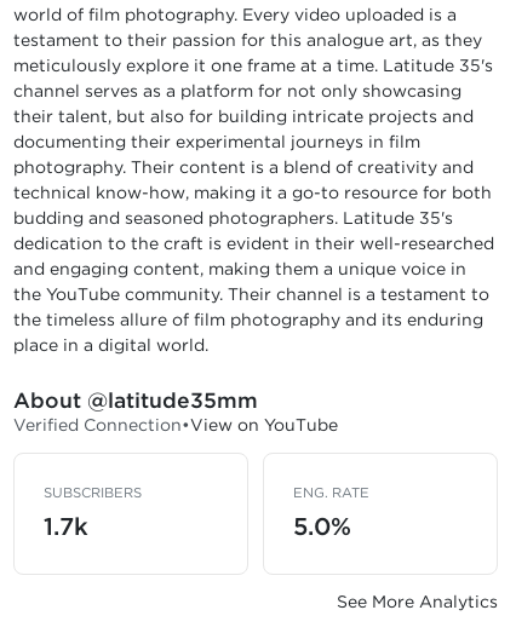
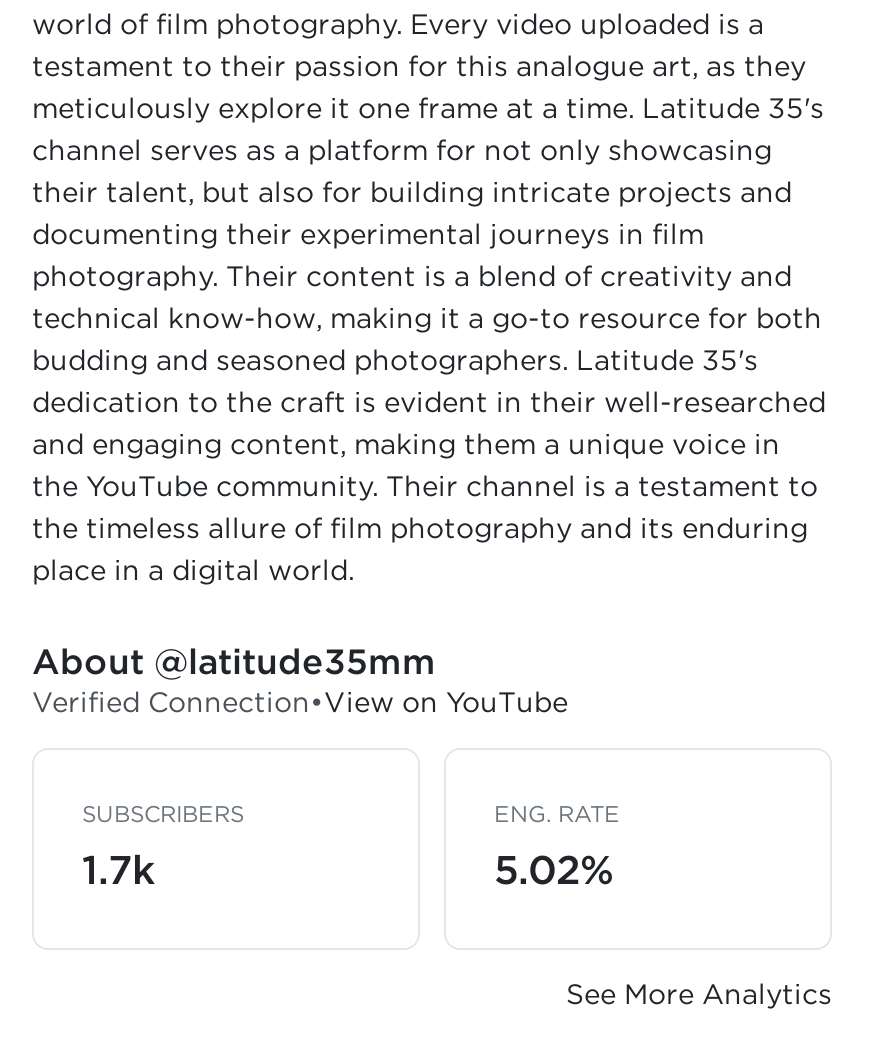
- 5.0%
+ 5.02%
